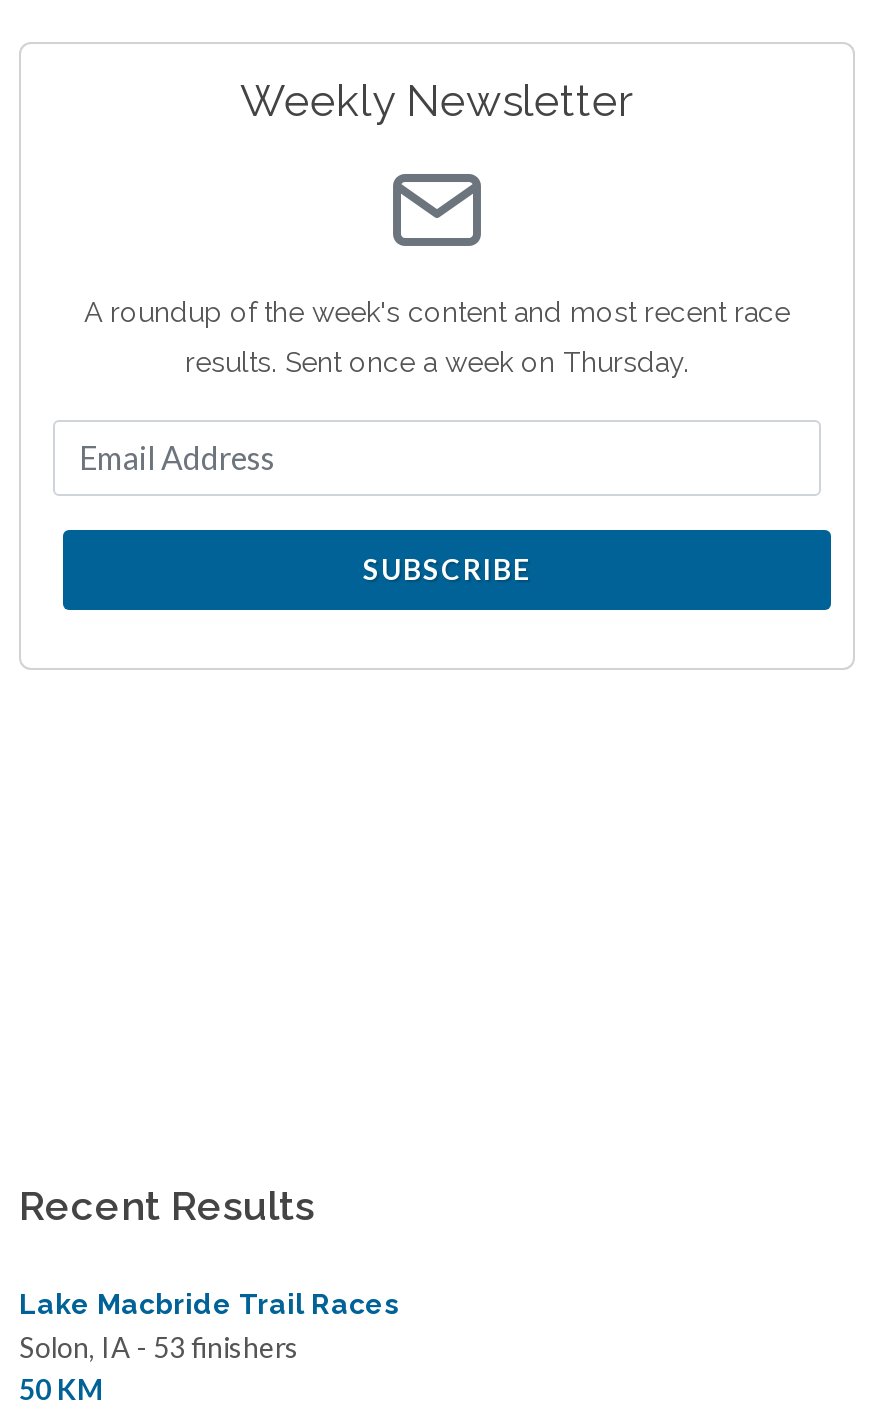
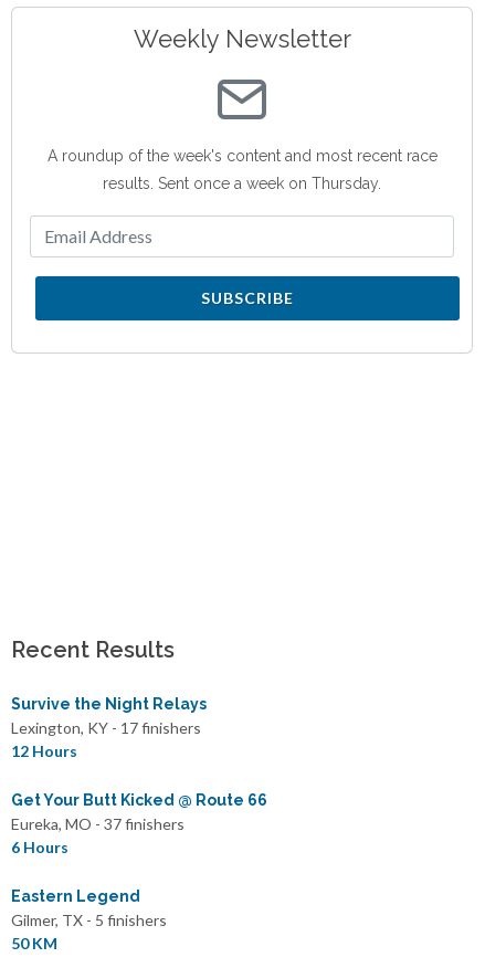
- Lake Macbride Trail Races
- Solon, IA - 53 finishers
+ Survive the Night Relays
+ Lexington, KY - 17 finishers
+ 12 Hours
+ Get Your Butt Kicked @ Route 66
+ Eureka, MO - 37 finishers
+ 6 Hours
+ Eastern Legend
+ Gilmer, TX - 5 finishers
